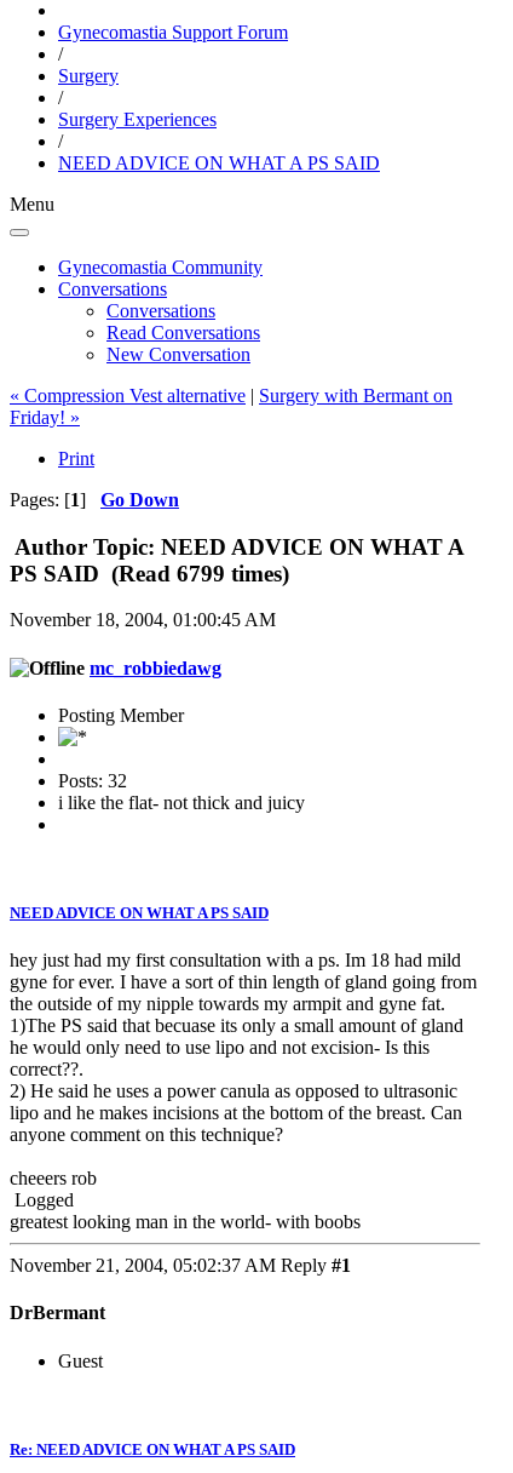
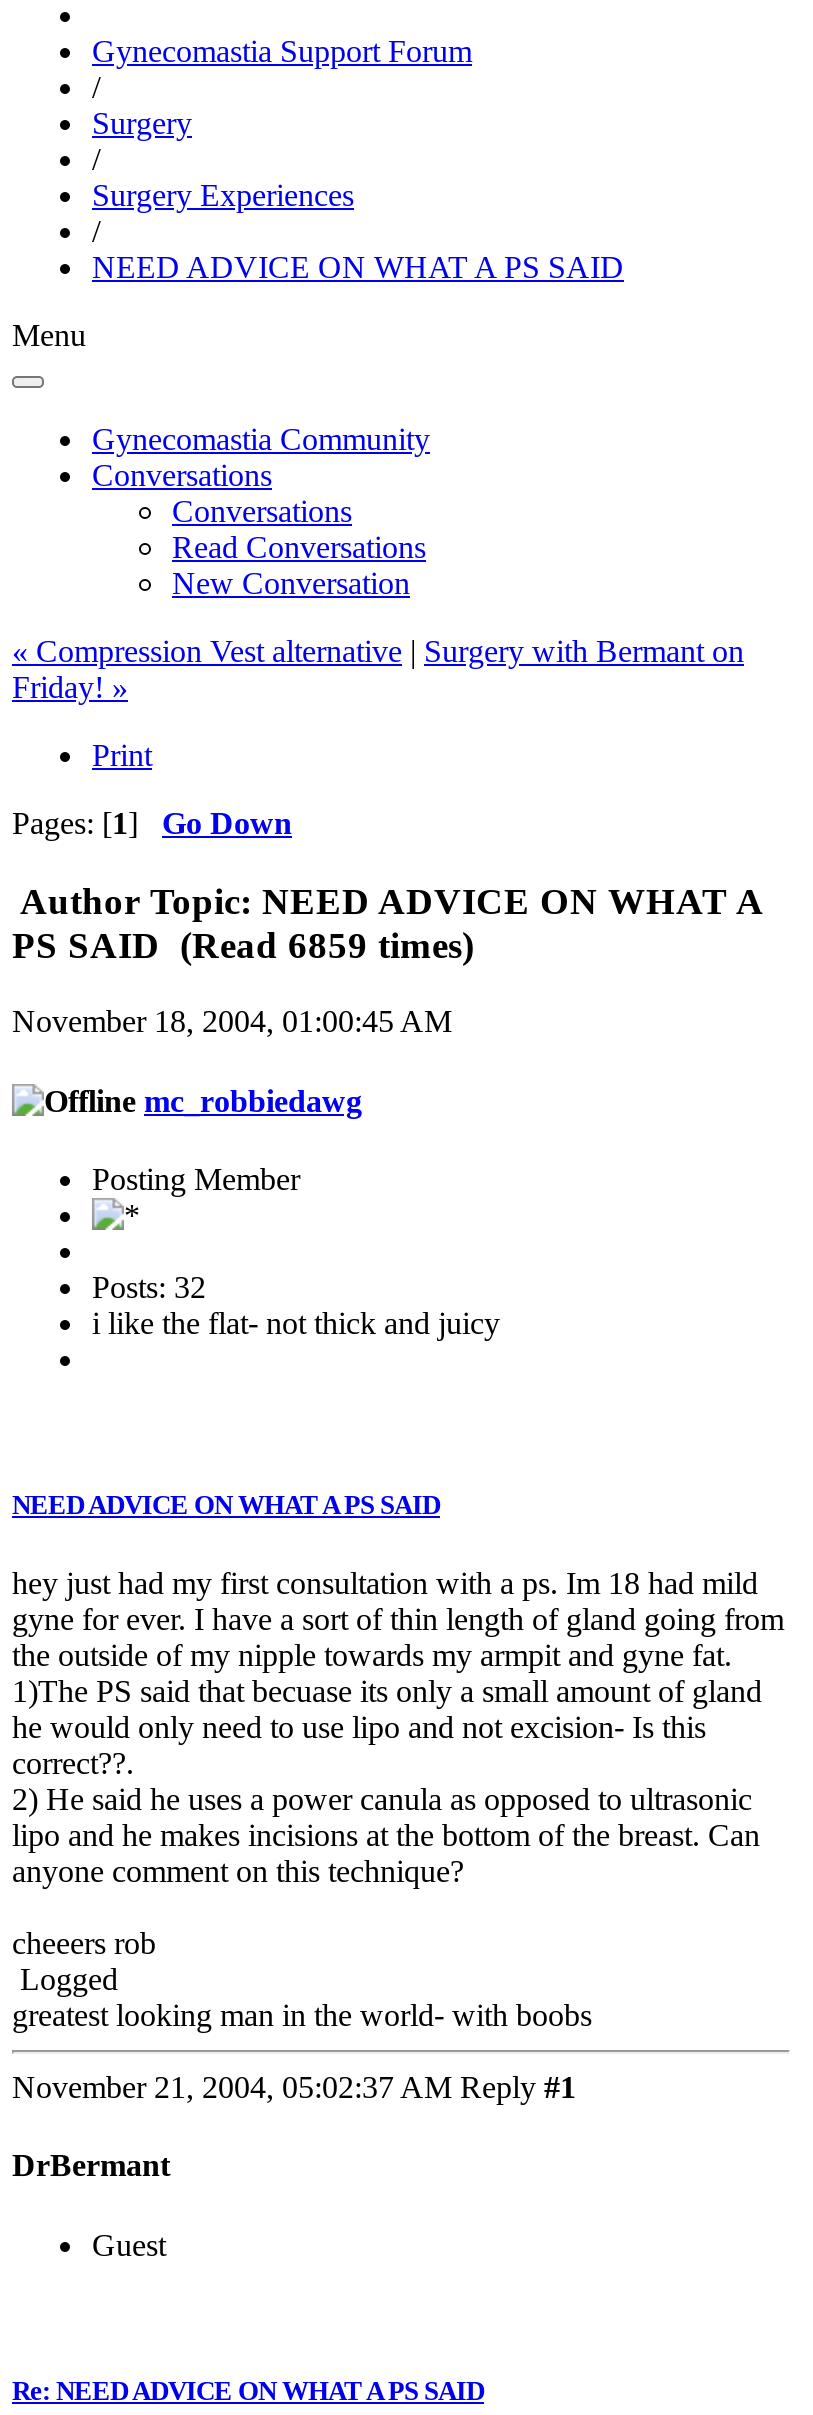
- PS SAID (Read 6799 times)
+ PS SAID (Read 6859 times)
